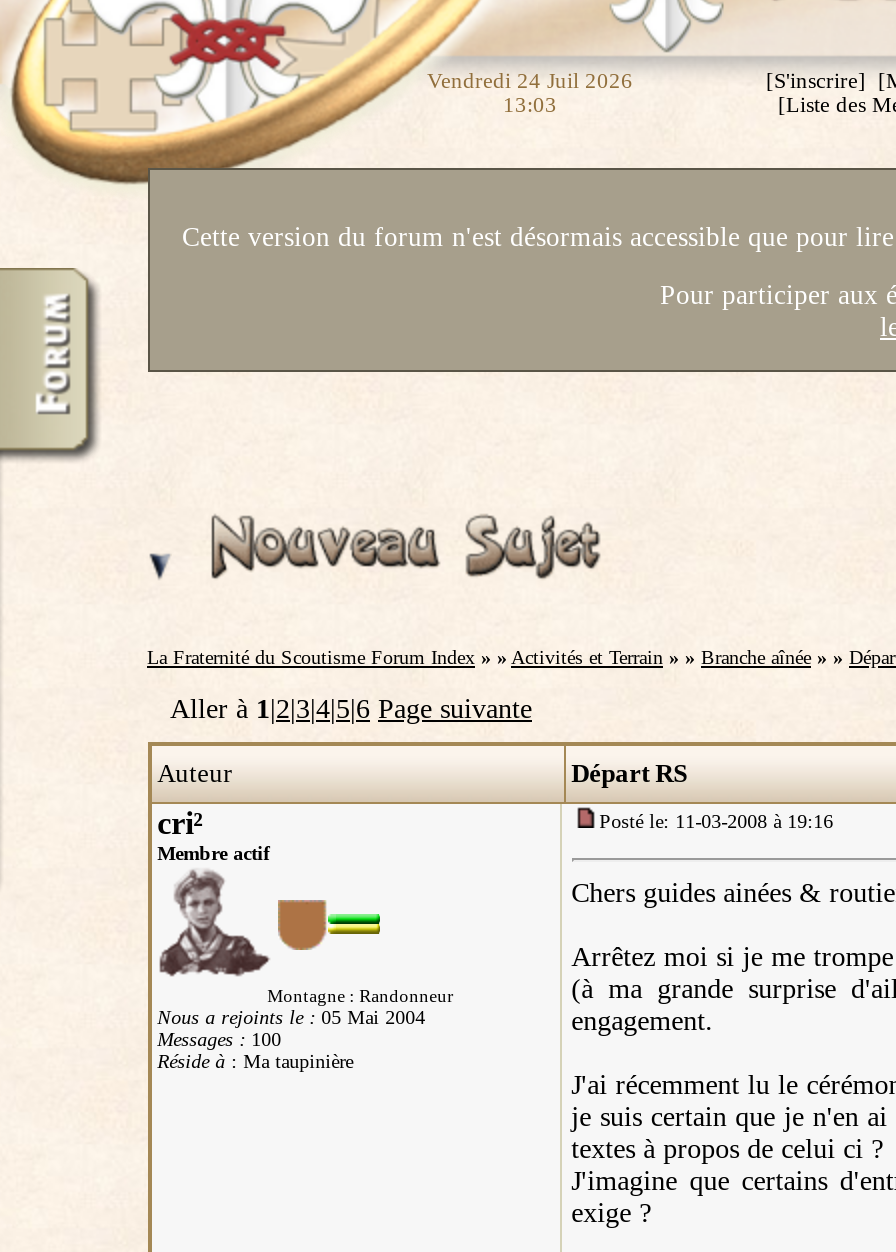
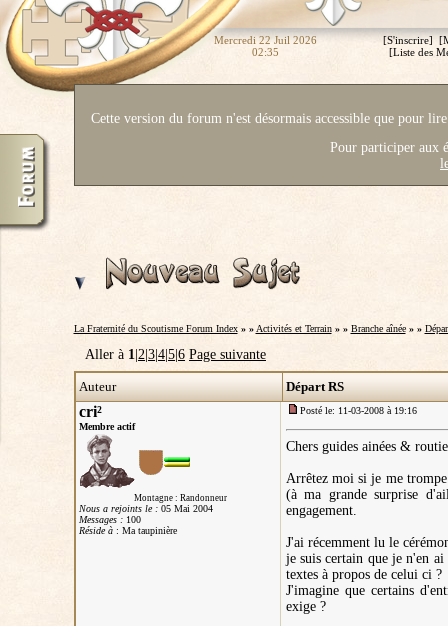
- Vendredi 24 Juil 2026
+ Mercredi 22 Juil 2026

- 13:03
+ 02:35
